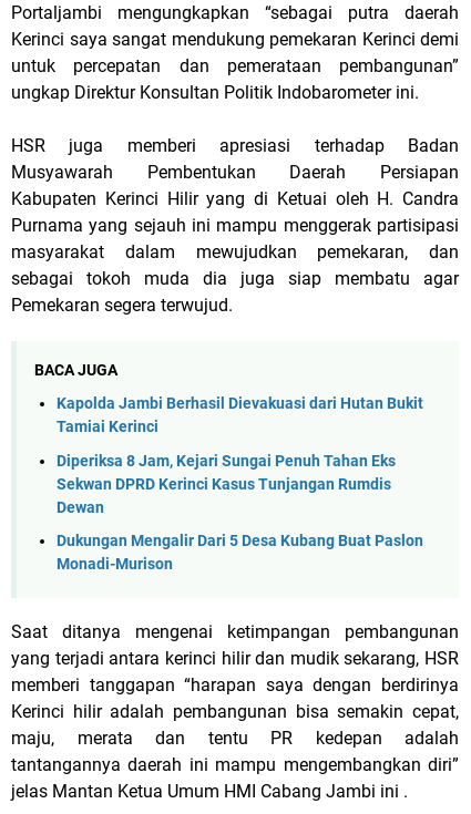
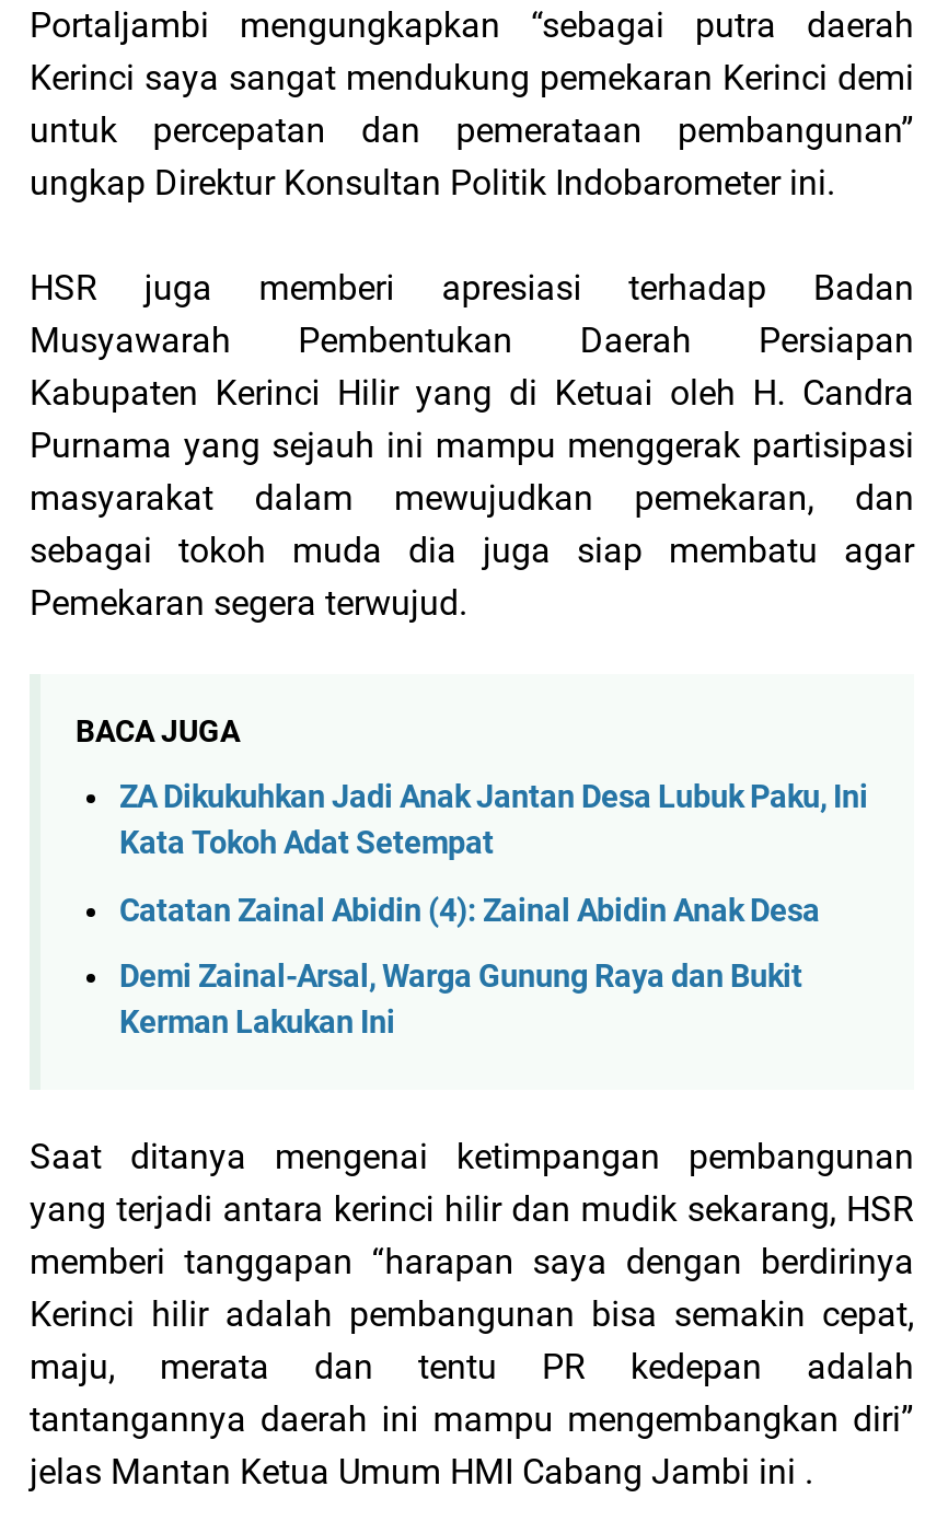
- Kapolda Jambi Berhasil Dievakuasi dari Hutan Bukit
- Tamiai Kerinci
+ ZA Dikukuhkan Jadi Anak Jantan Desa Lubuk Paku, Ini
+ Kata Tokoh Adat Setempat

- Diperiksa 8 Jam, Kejari Sungai Penuh Tahan Eks
- Sekwan DPRD Kerinci Kasus Tunjangan Rumdis
- Dewan
+ Catatan Zainal Abidin (4): Zainal Abidin Anak Desa

- Dukungan Mengalir Dari 5 Desa Kubang Buat Paslon
- Monadi-Murison
+ Demi Zainal-Arsal, Warga Gunung Raya dan Bukit
+ Kerman Lakukan Ini
